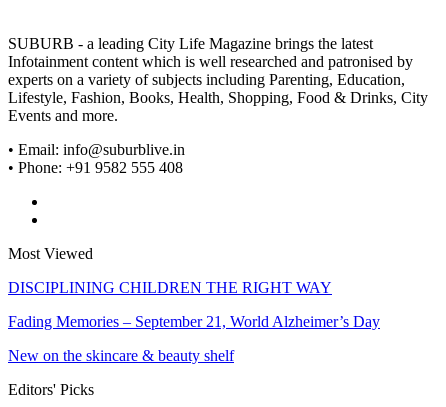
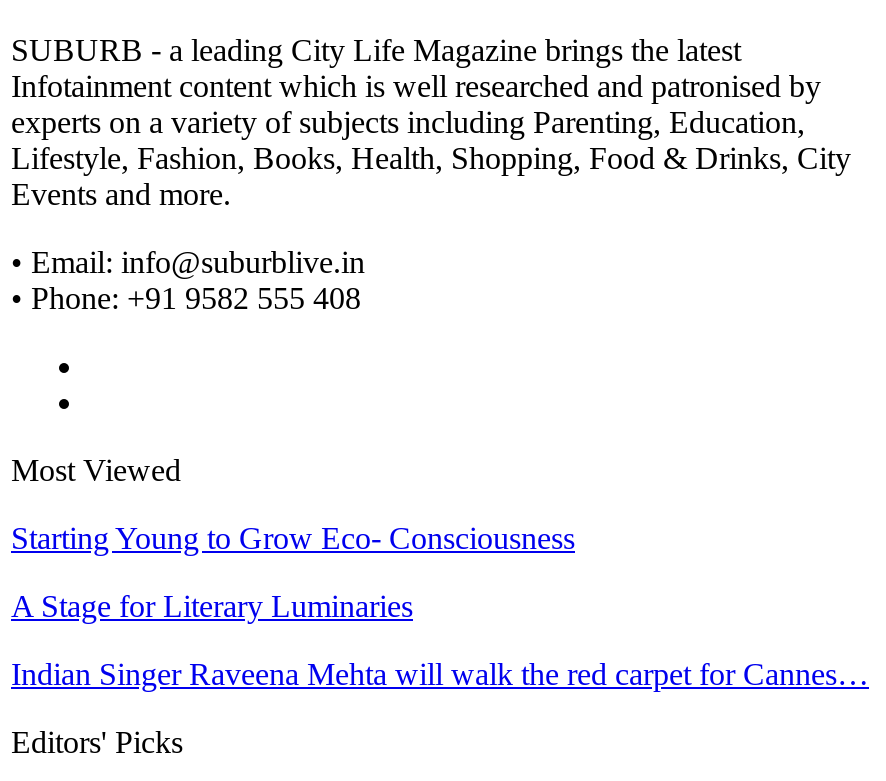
- DISCIPLINING CHILDREN THE RIGHT WAY
+ Starting Young to Grow Eco- Consciousness

- Fading Memories – September 21, World Alzheimer’s Day
+ A Stage for Literary Luminaries

- New on the skincare & beauty shelf
+ Indian Singer Raveena Mehta will walk the red carpet for Cannes…
